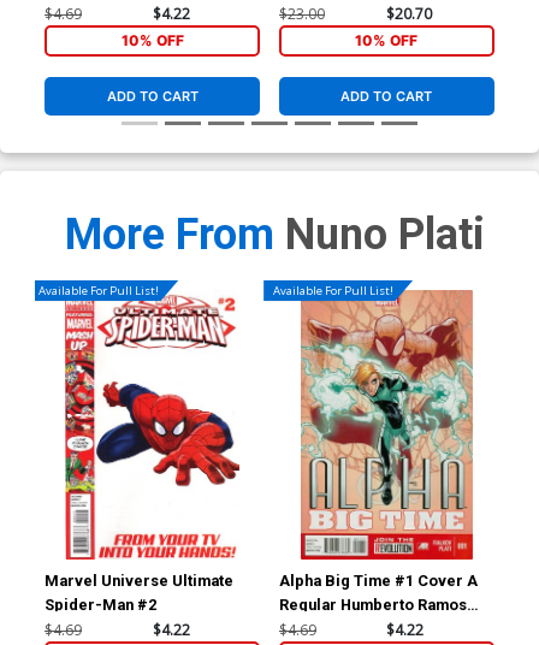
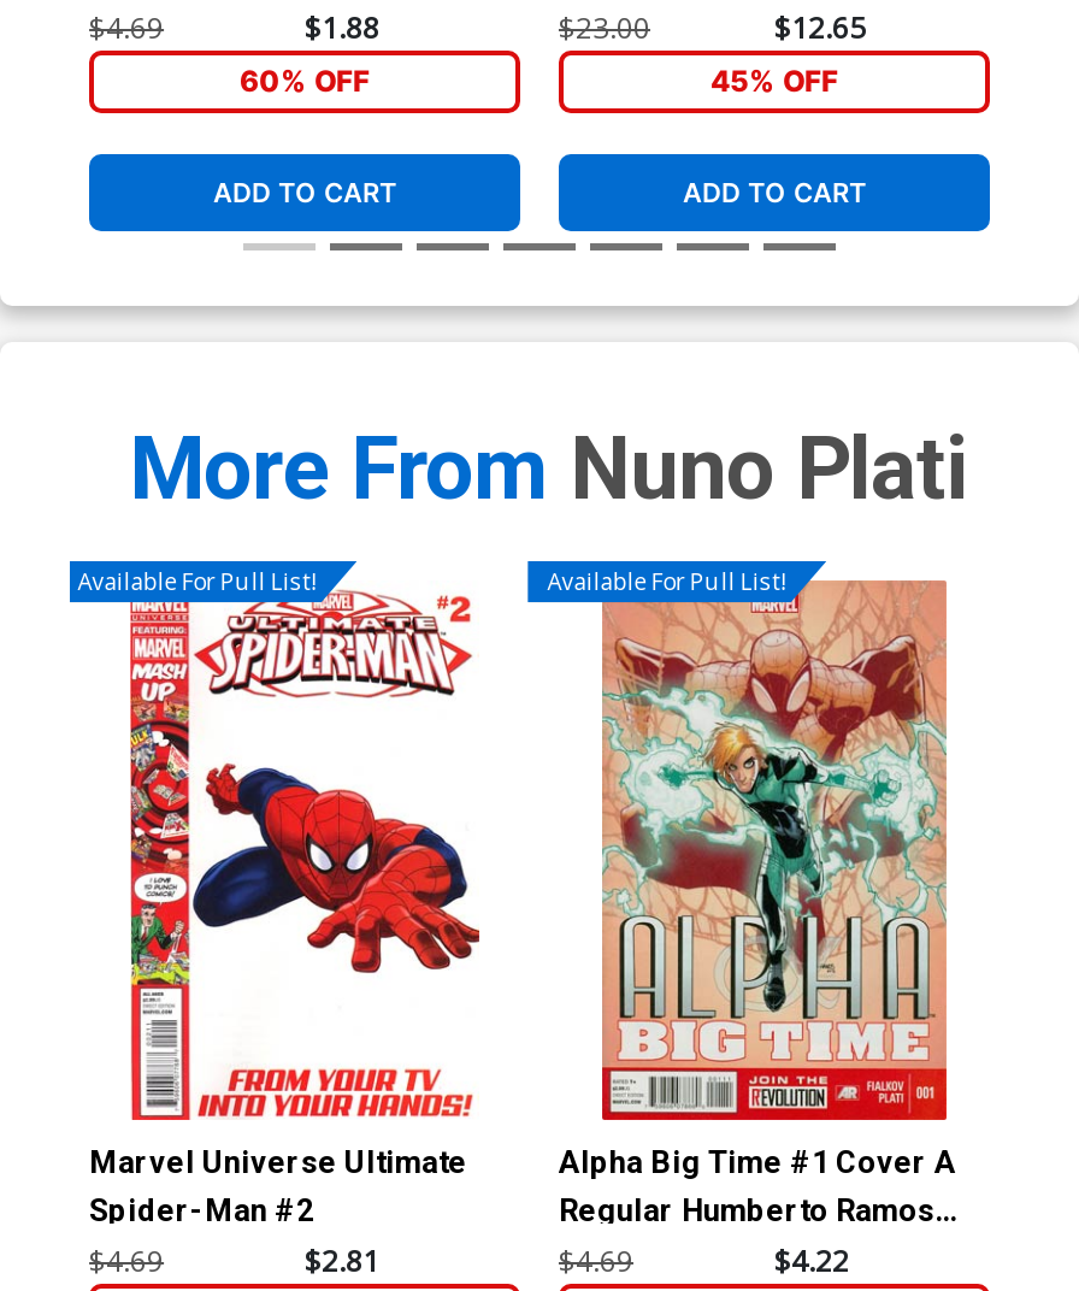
- $4.22
+ $1.88

- $20.70
+ $12.65

- 10% OFF
+ 60% OFF

- 10% OFF
+ 45% OFF

- $4.22
+ $2.81
